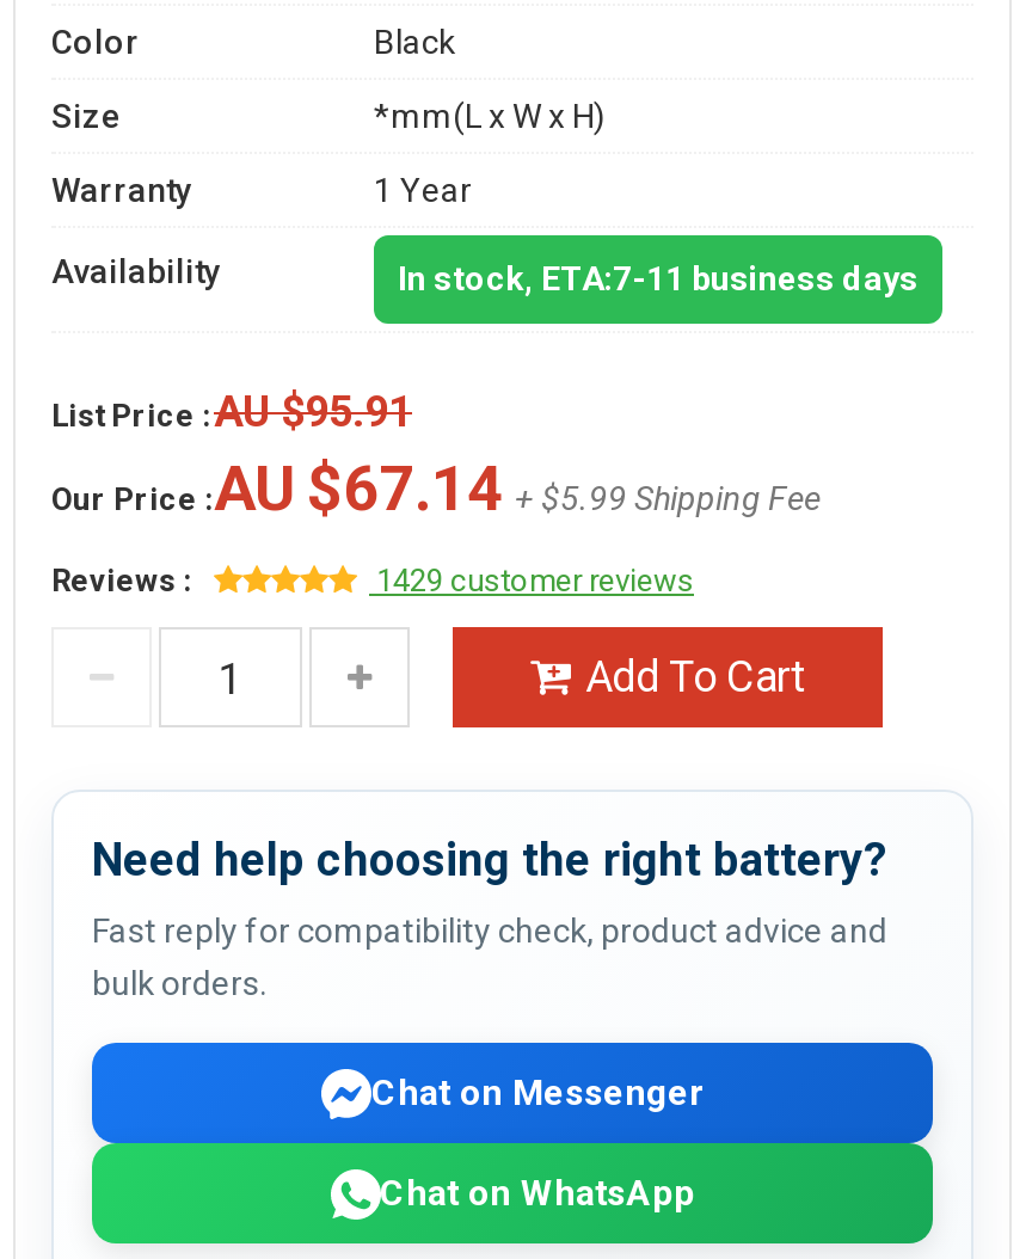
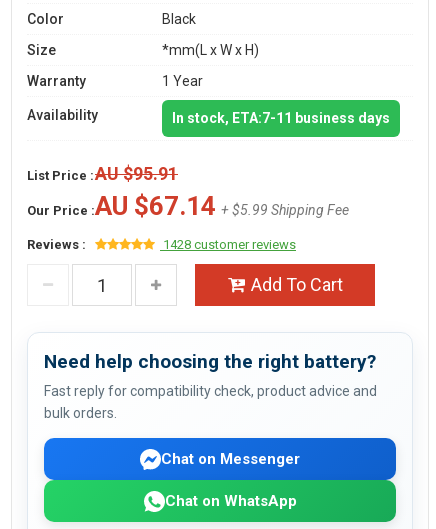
- 1429 customer reviews
+ 1428 customer reviews
